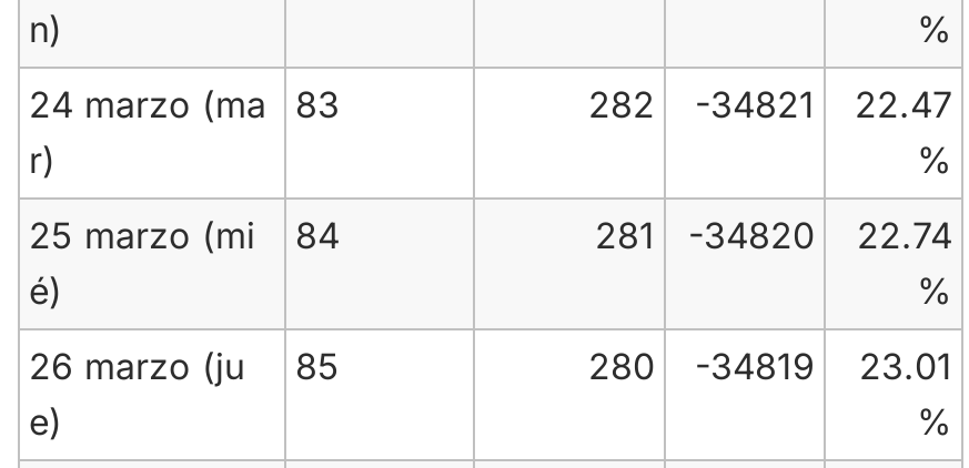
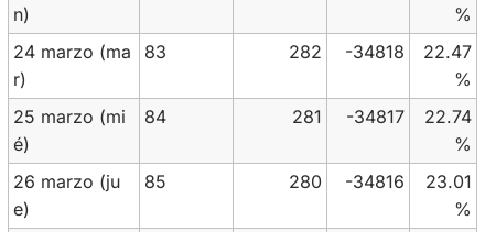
- 282 -34821 22.47
+ 282 -34818 22.47

- 281 -34820 22.74
+ 281 -34817 22.74

- 280 -34819 23.01
+ 280 -34816 23.01
